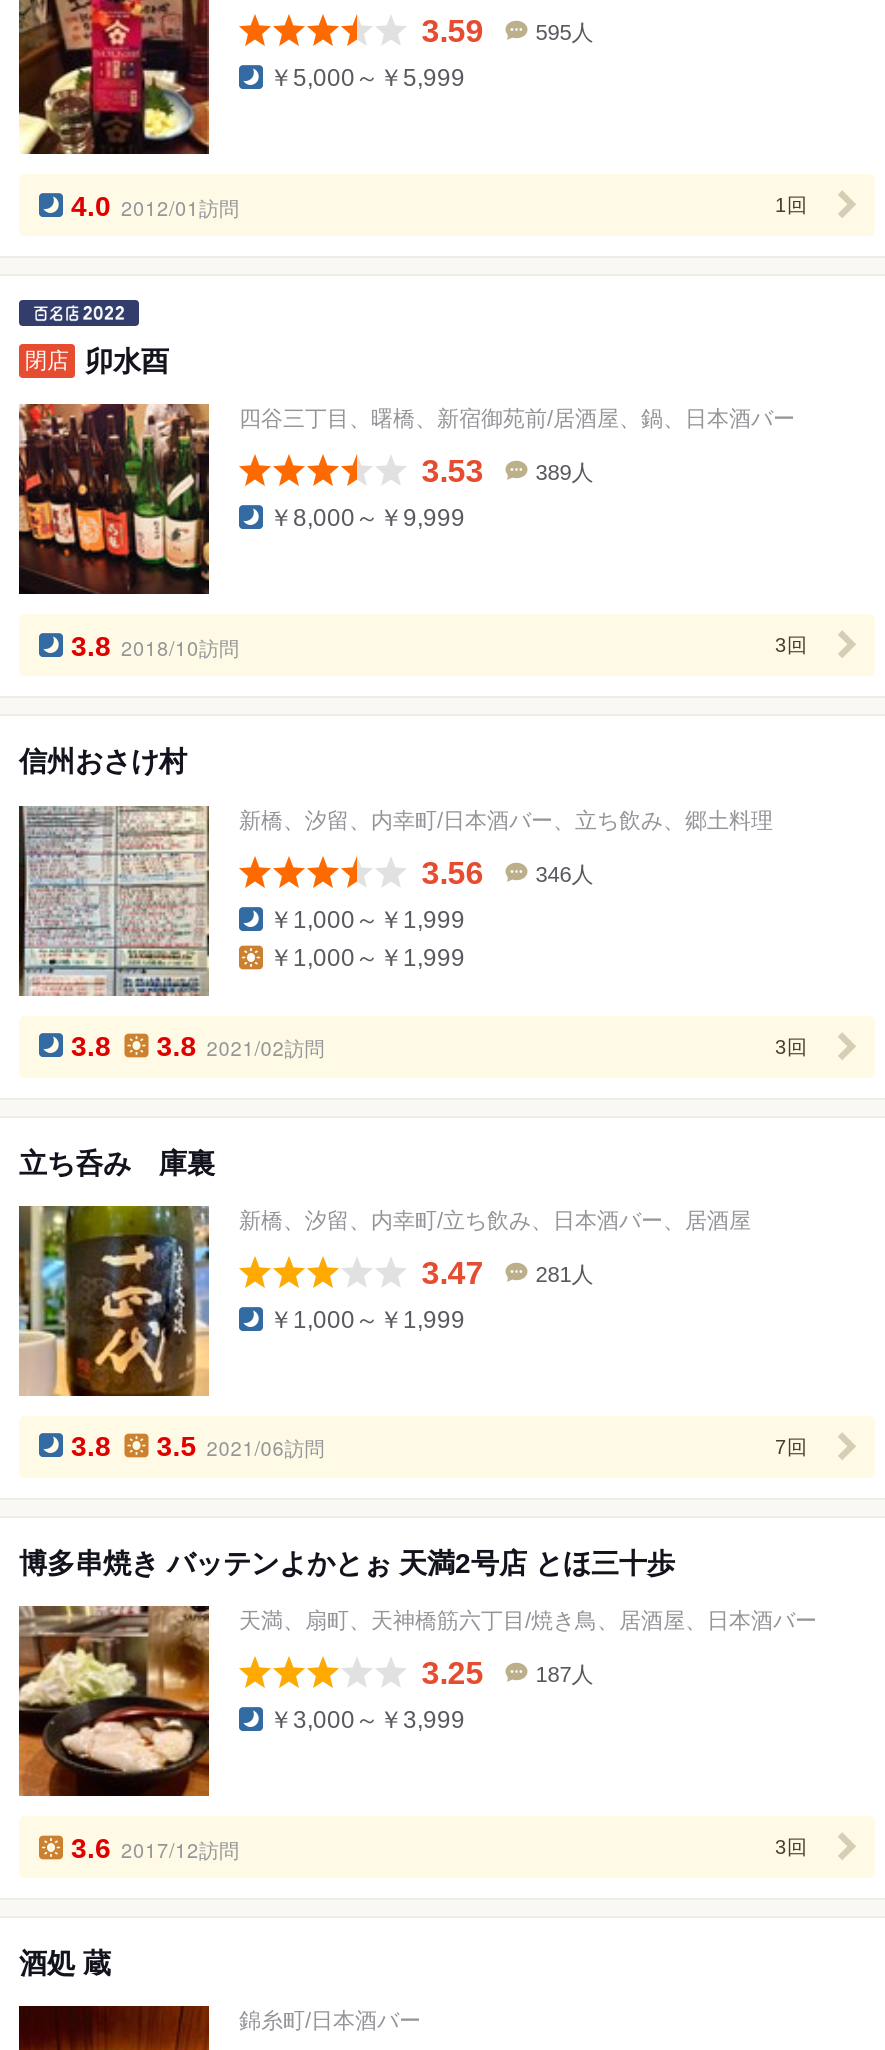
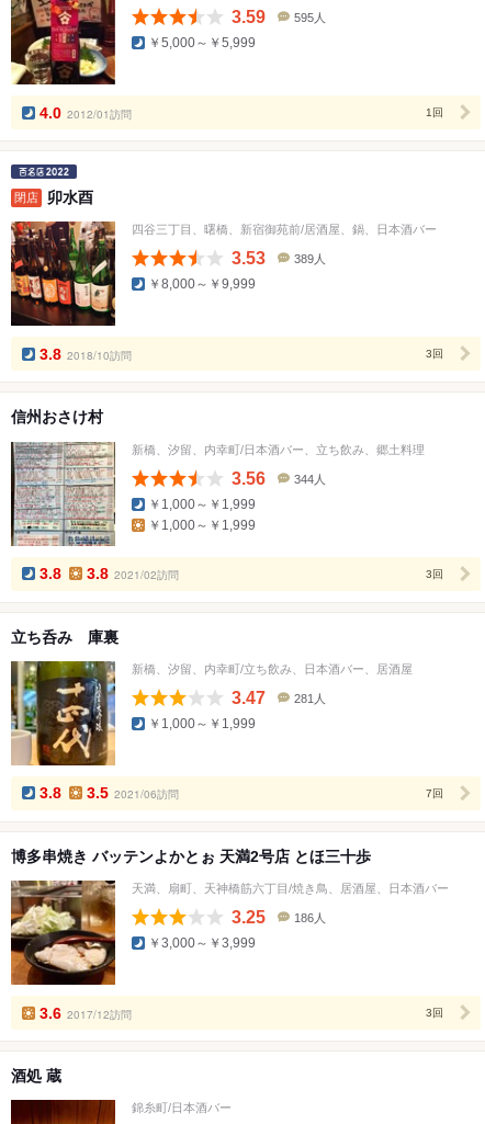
- 346人
+ 344人

- 187人
+ 186人
